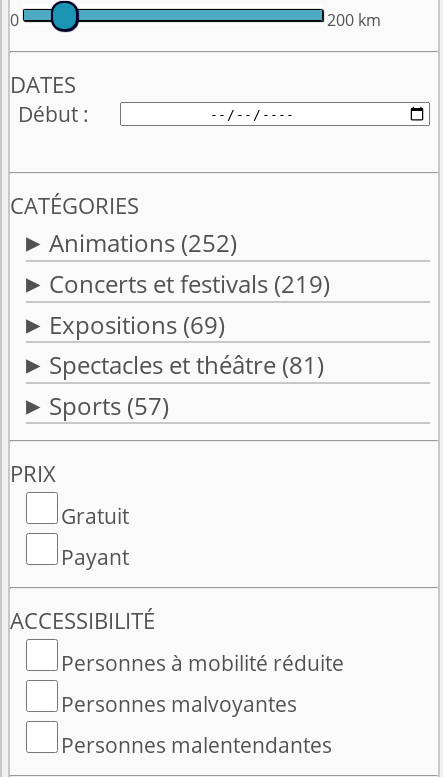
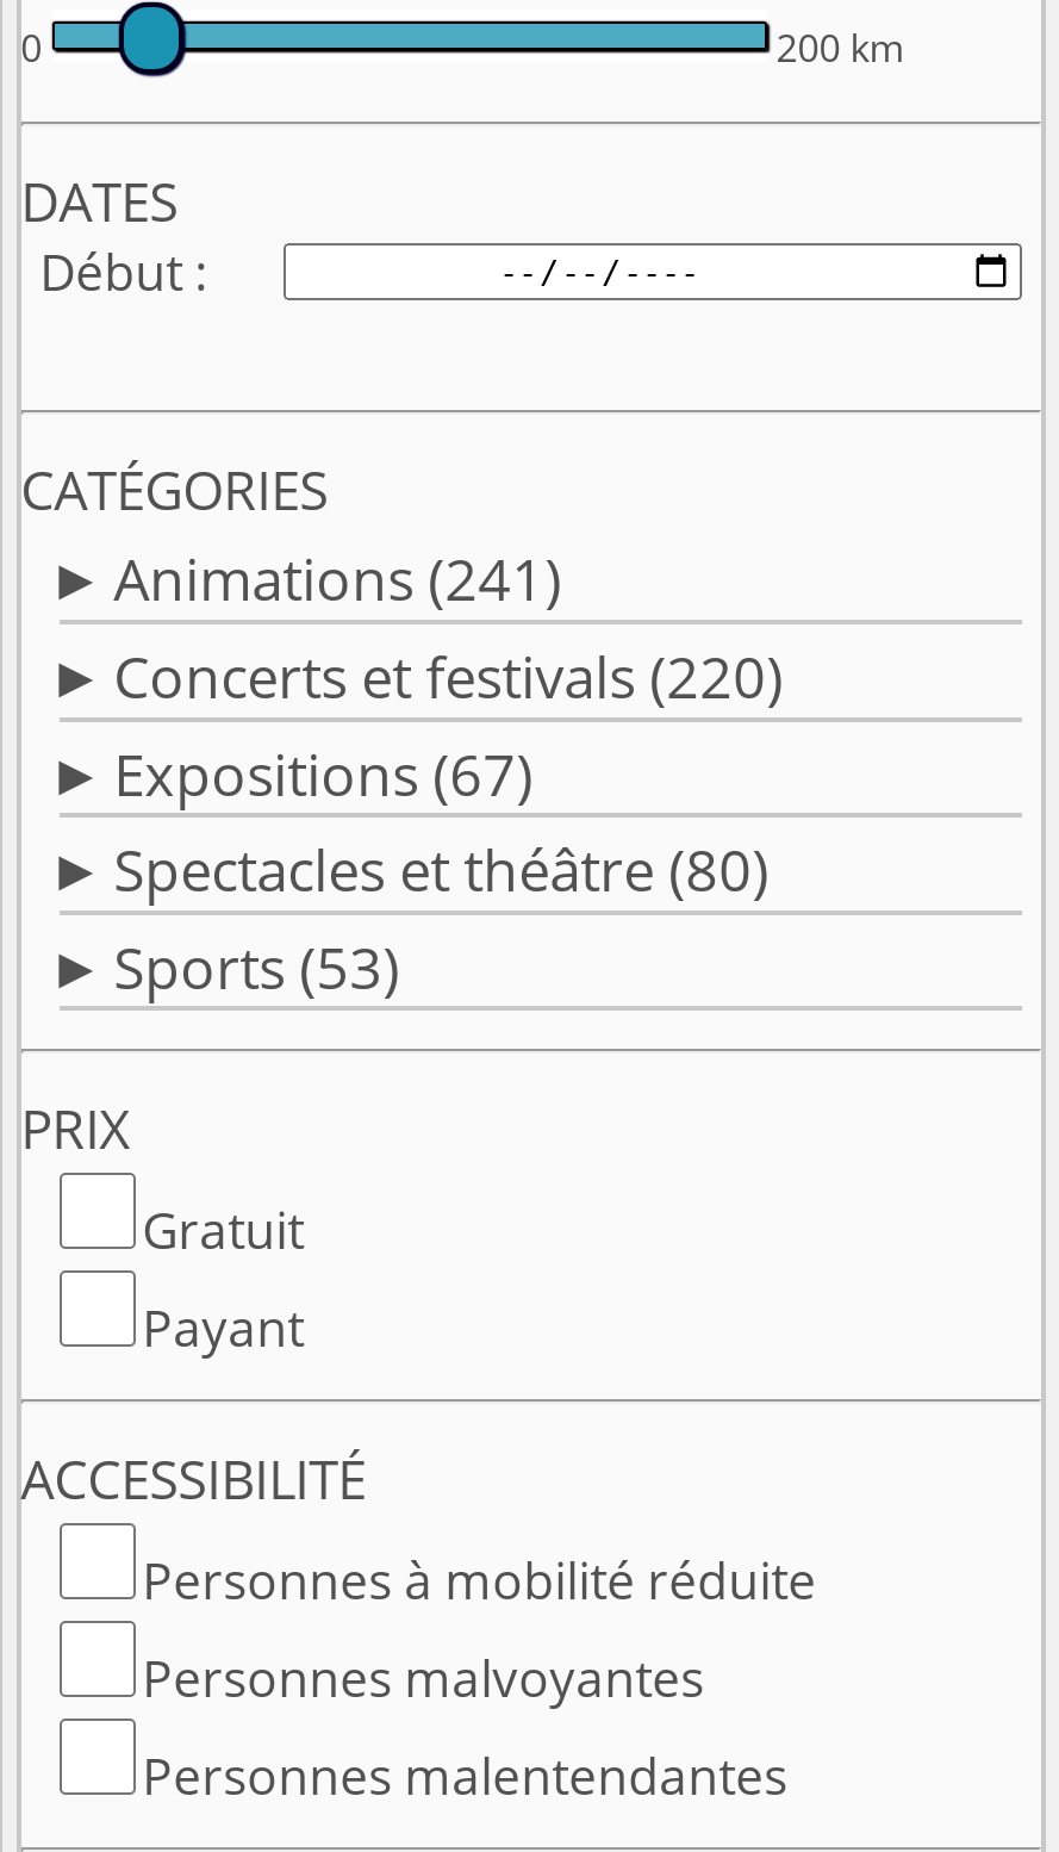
- Animations (252)
+ Animations (241)

- Concerts et festivals (219)
+ Concerts et festivals (220)

- Expositions (69)
+ Expositions (67)

- Spectacles et théâtre (81)
+ Spectacles et théâtre (80)

- Sports (57)
+ Sports (53)
